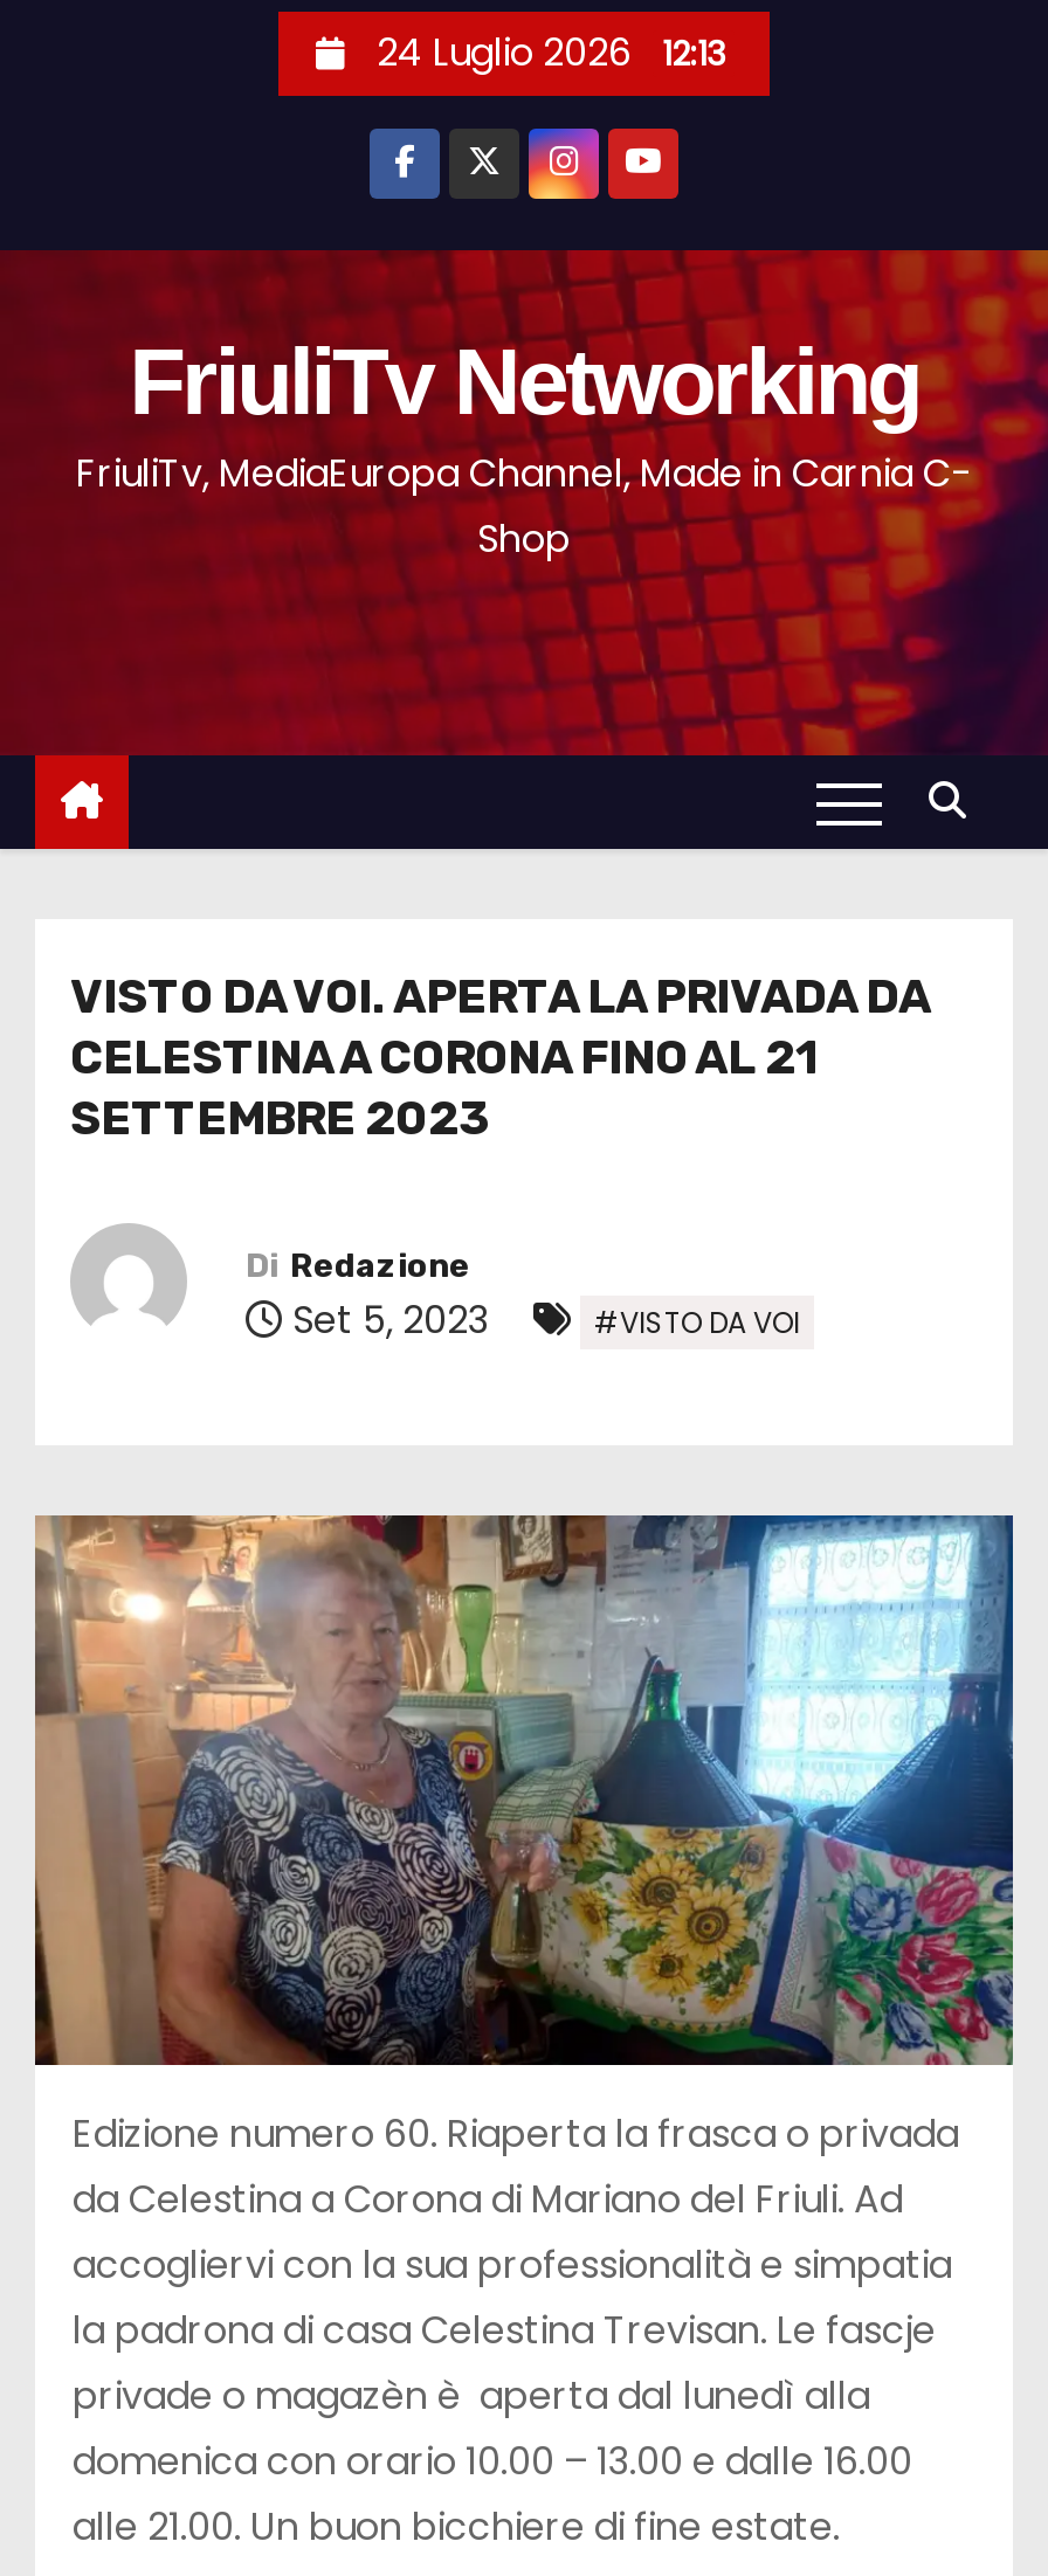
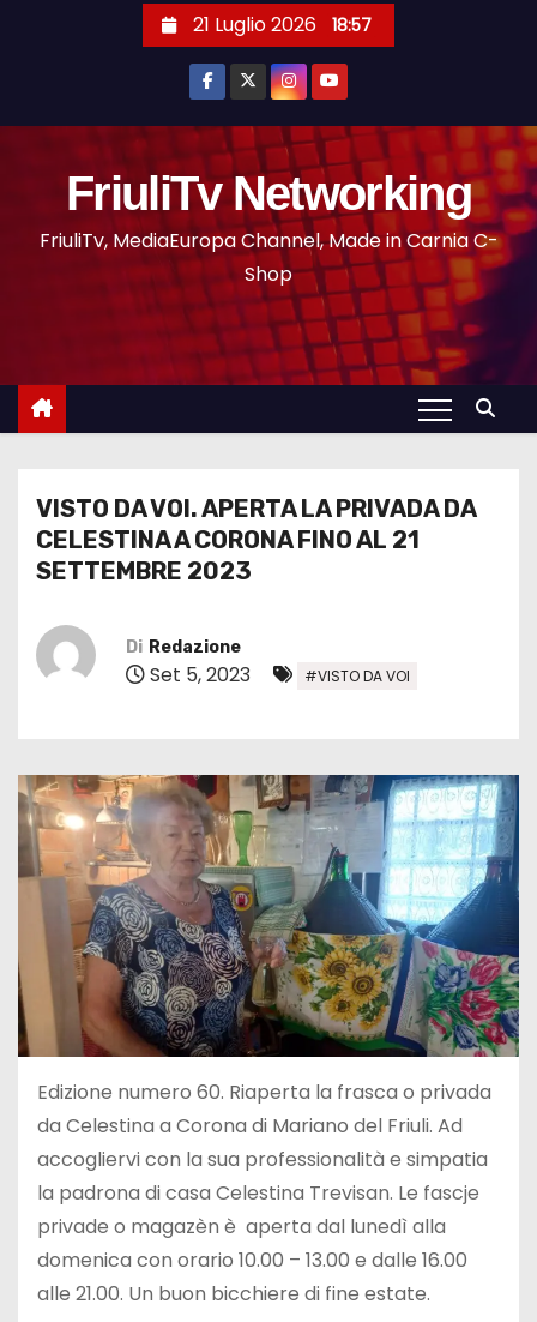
- 24 Luglio 2026 12:13
+ 21 Luglio 2026 18:57
